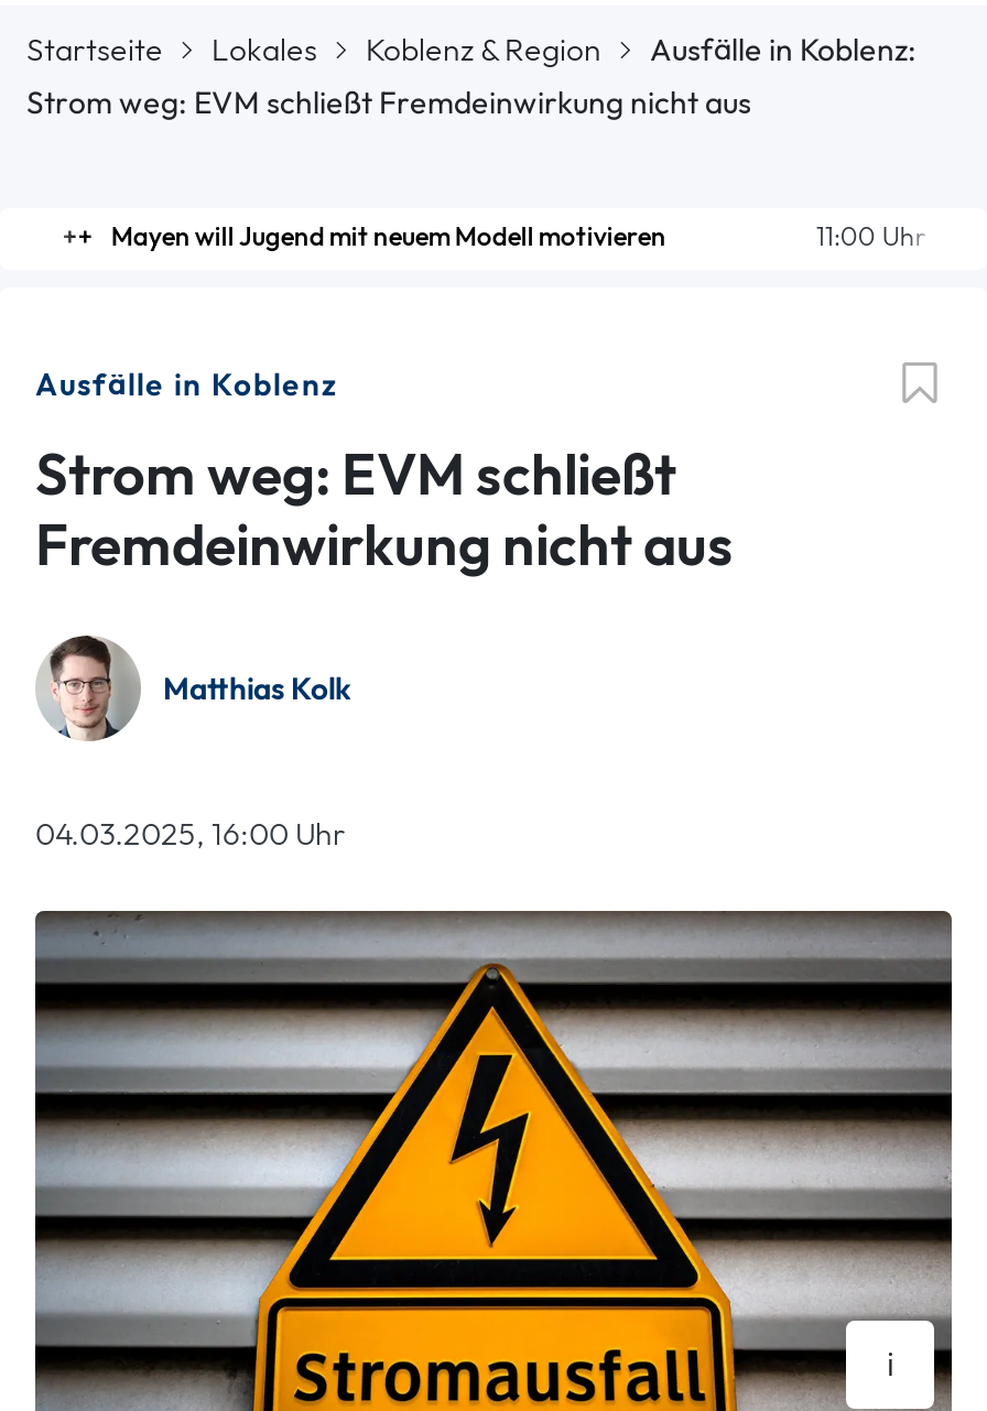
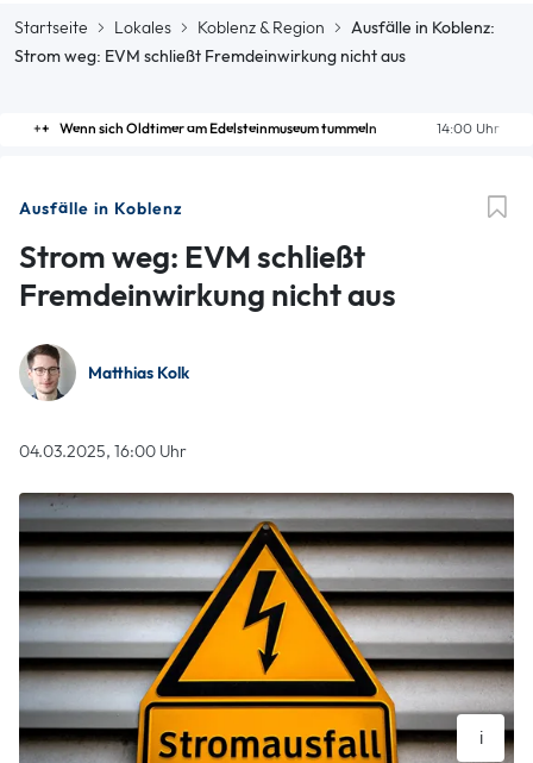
- 11:00 Uhr
- Mayen will Jugend mit neuem Modell motivieren
+ 14:00 Uhr
+ Wenn sich Oldtimer am Edelsteinmuseum tummeln
